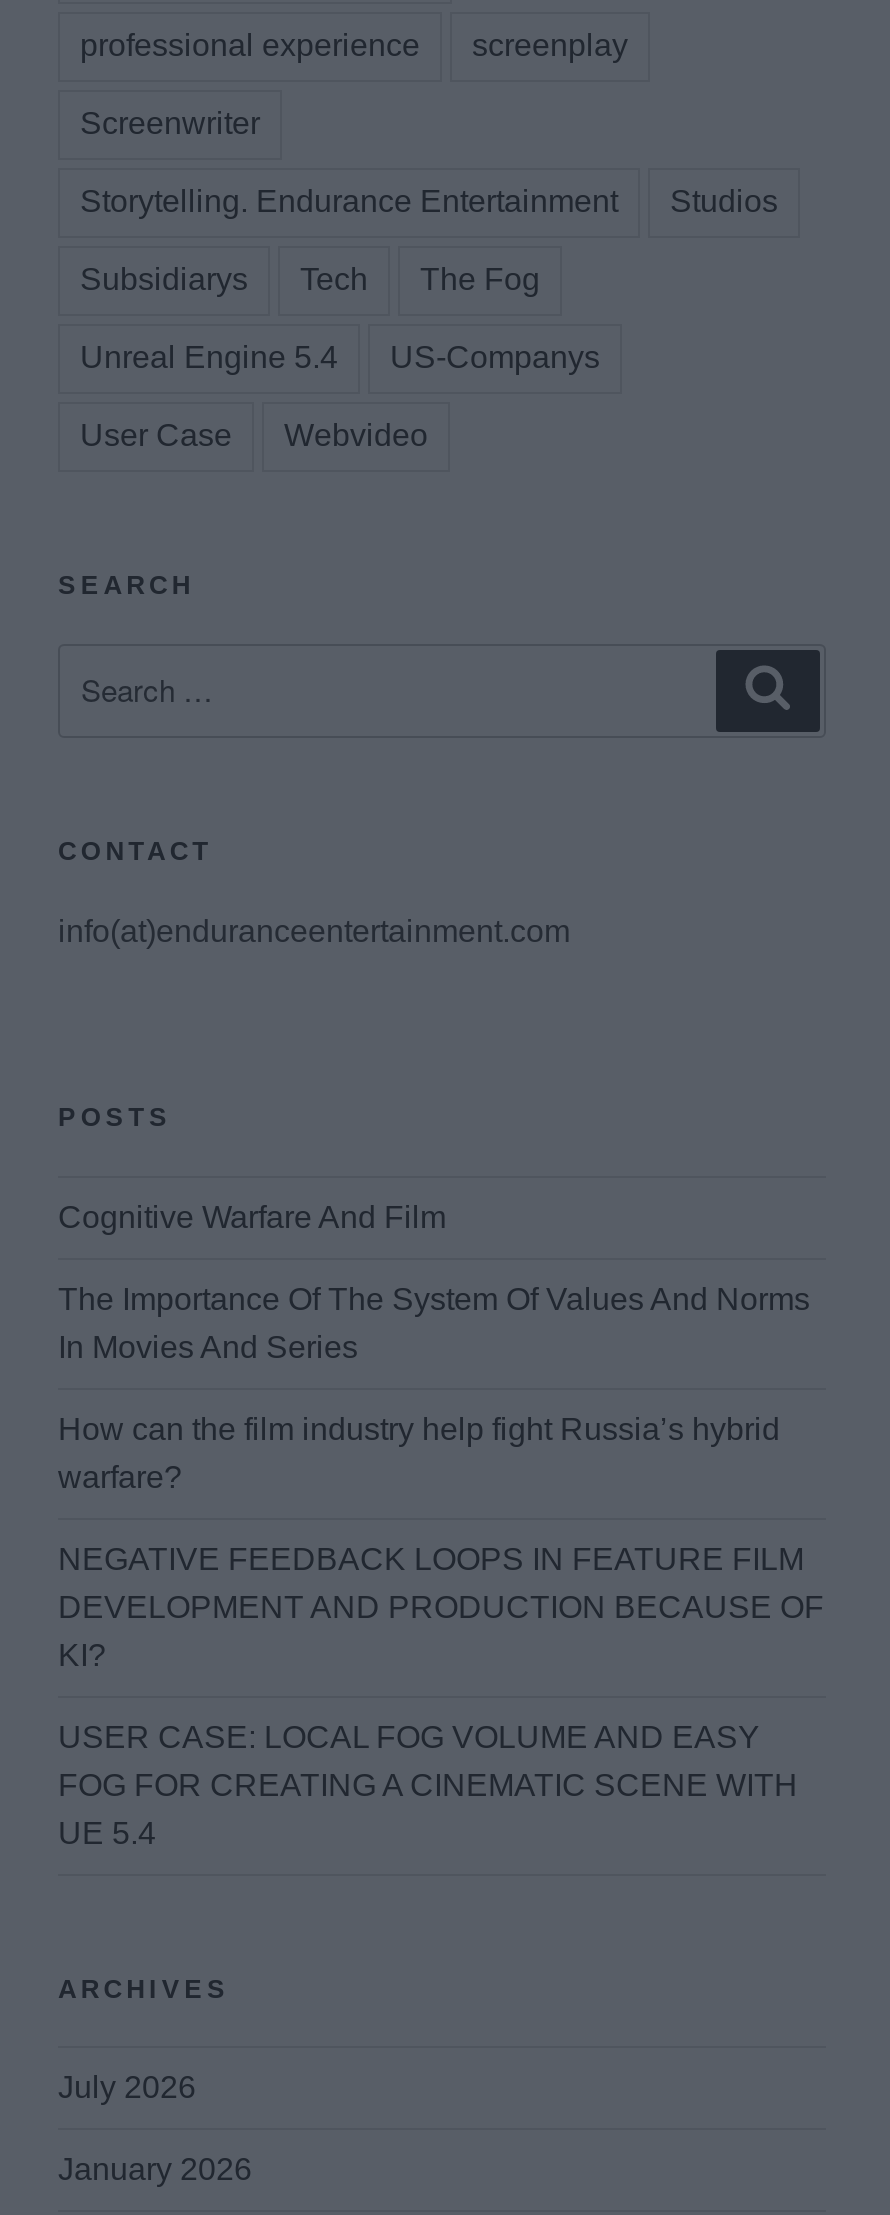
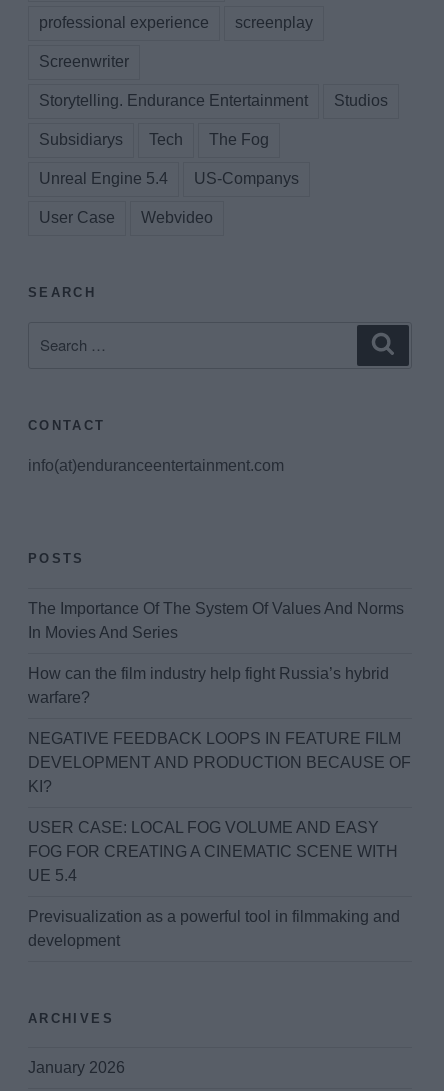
- Cognitive Warfare And Film

moved up: The Importance Of The System Of Values And Norms | In Movies And Series | How can the film industry help fight Russia’s hybrid | ... | FOG FOR CREATING A CINEMATIC SCENE WITH | UE 5.4

+ Previsualization as a powerful tool in filmmaking and
+ development

moved down: ARCHIVES

- July 2026
